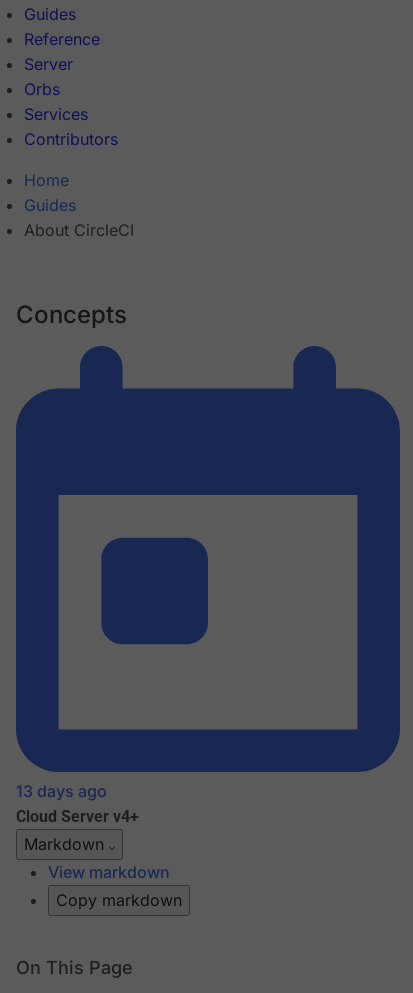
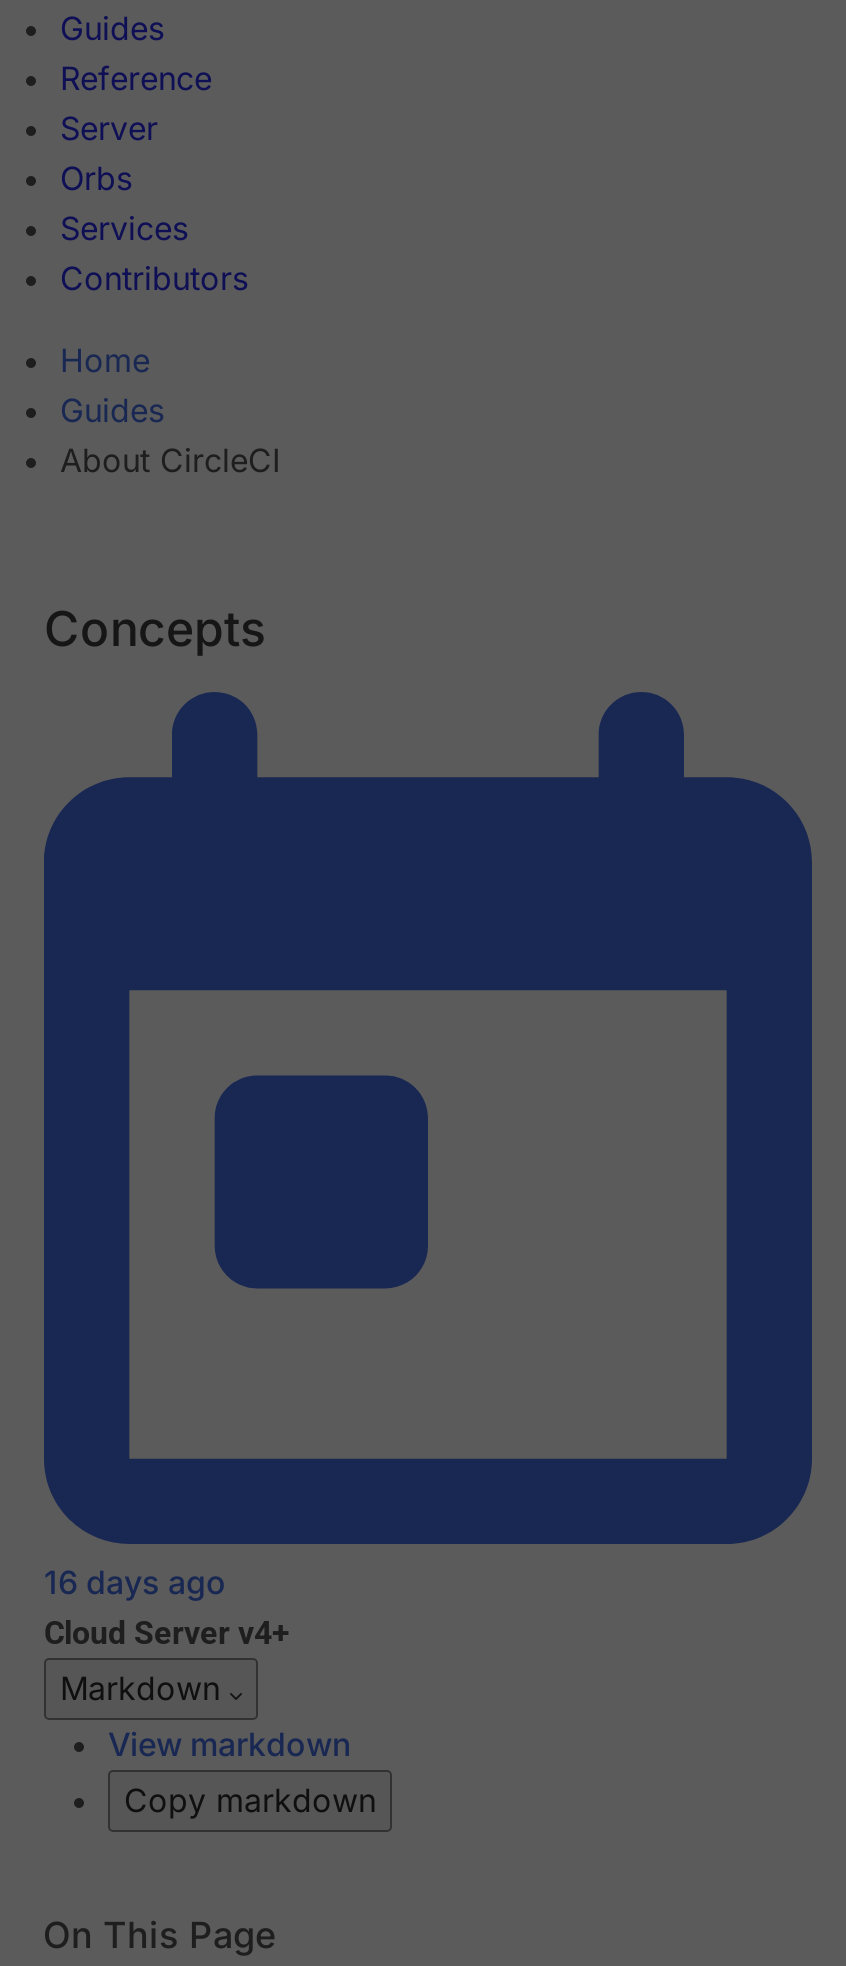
- 13 days ago
+ 16 days ago
